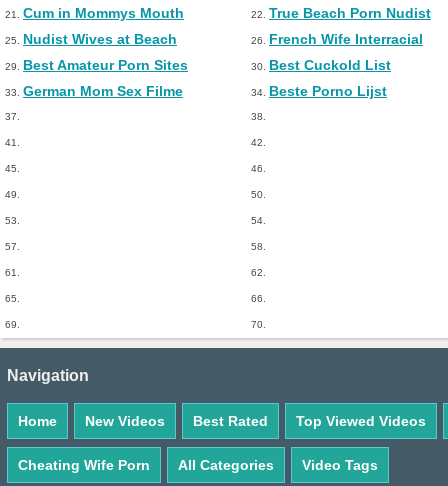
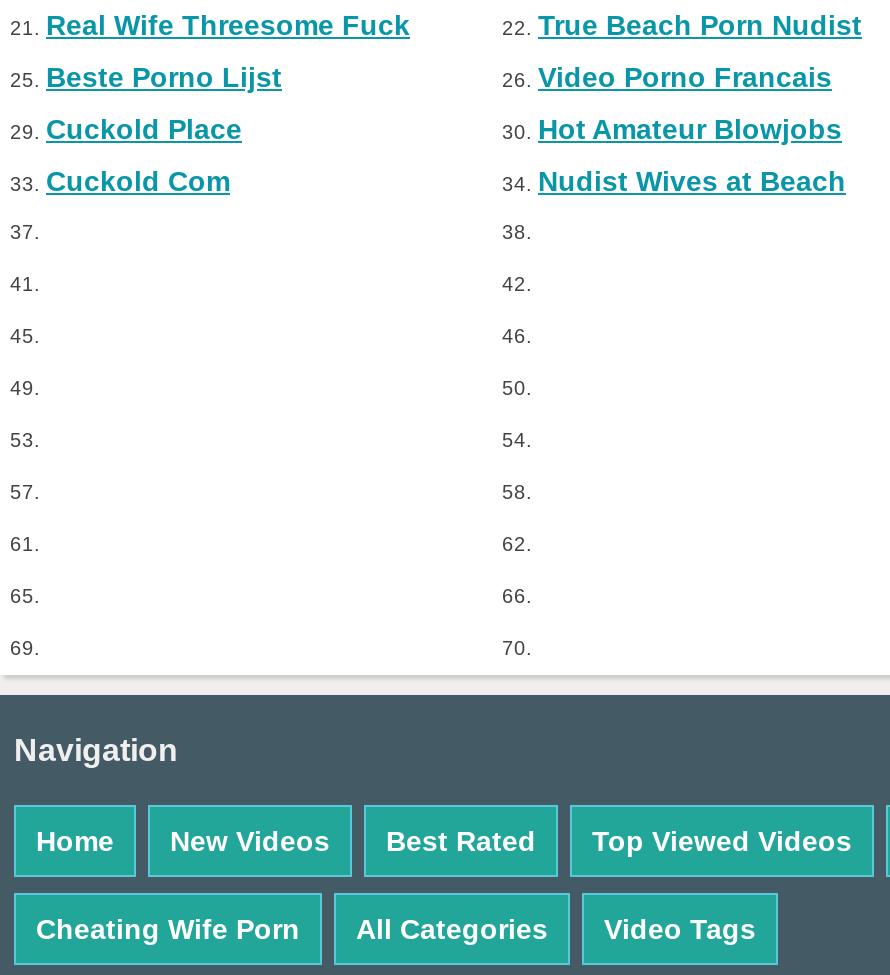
- 21. Cum in Mommys Mouth
+ 21. Real Wife Threesome Fuck

- 25. Nudist Wives at Beach
- 26. French Wife Interracial
+ 25. Beste Porno Lijst
+ 26. Video Porno Francais

- 29. Best Amateur Porn Sites
- 30. Best Cuckold List
+ 29. Cuckold Place
+ 30. Hot Amateur Blowjobs

- 33. German Mom Sex Filme
- 34. Beste Porno Lijst
+ 33. Cuckold Com
+ 34. Nudist Wives at Beach
